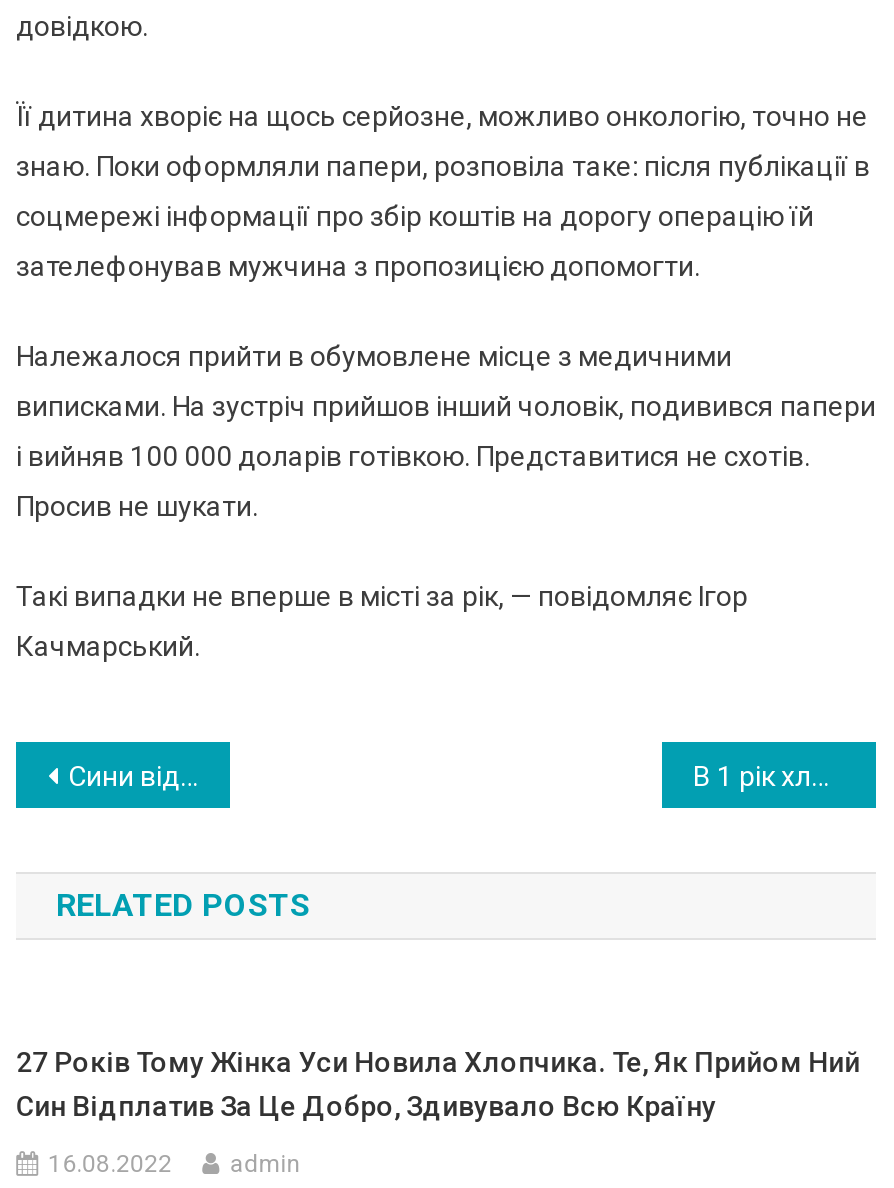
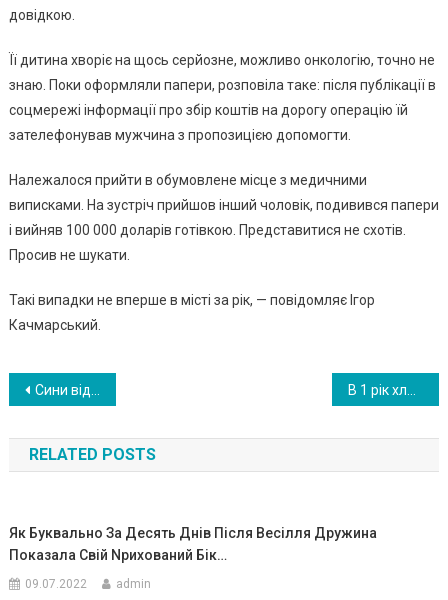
- 27 Pоків Тому Жінка Уси Новила Xлопчика. Те, Як Прийом Ний
- Син Відплатив За Це Добро, Здивувало Всю Країну
+ Як Буквально За Десять Днів Після Весілля Дружина
+ Показала Свій Nрихований Бік…

- 16.08.2022
+ 09.07.2022
